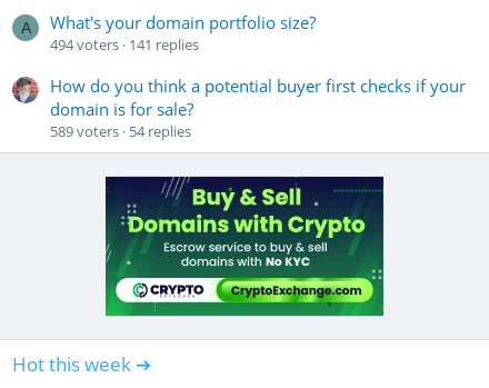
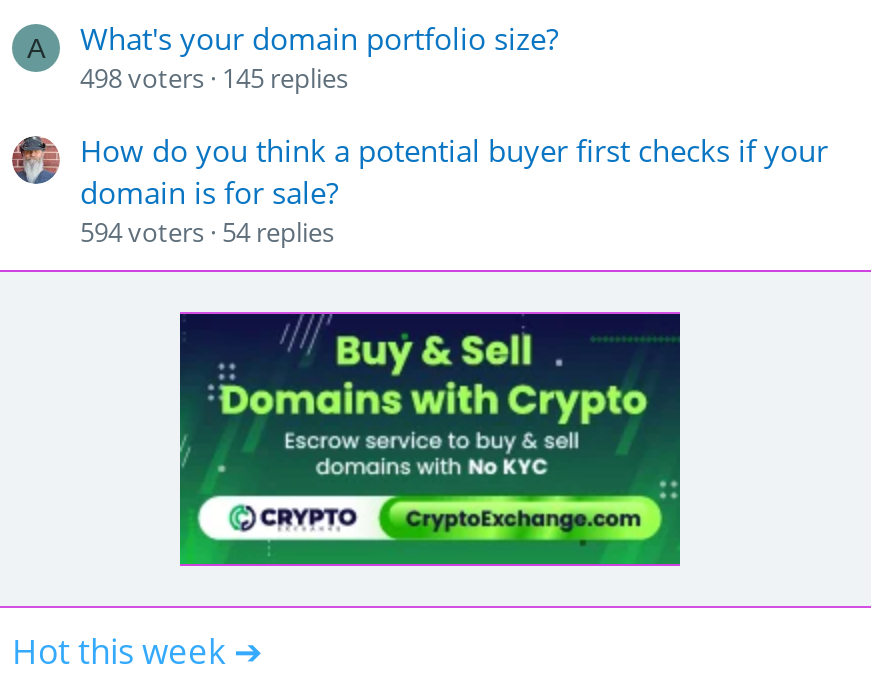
- 494 voters 141 replies
+ 498 voters 145 replies

- 589 voters 54 replies
+ 594 voters 54 replies
